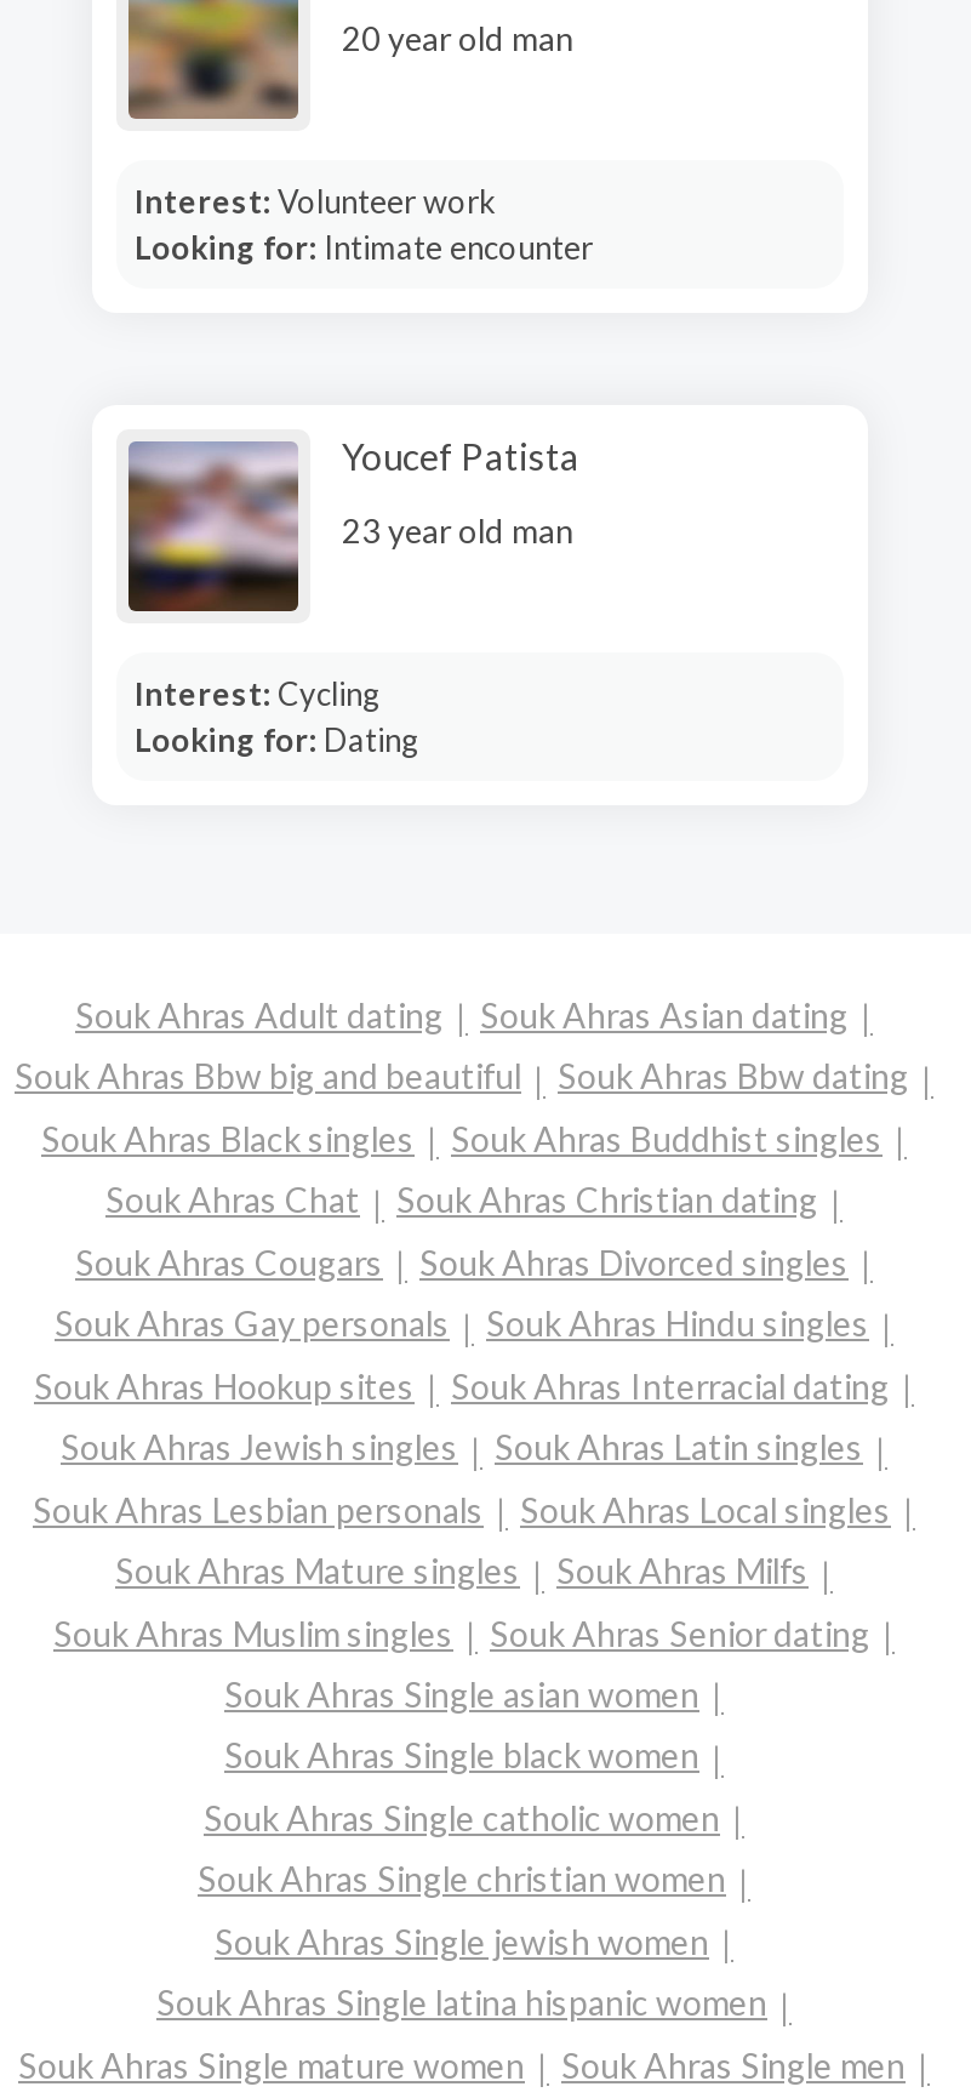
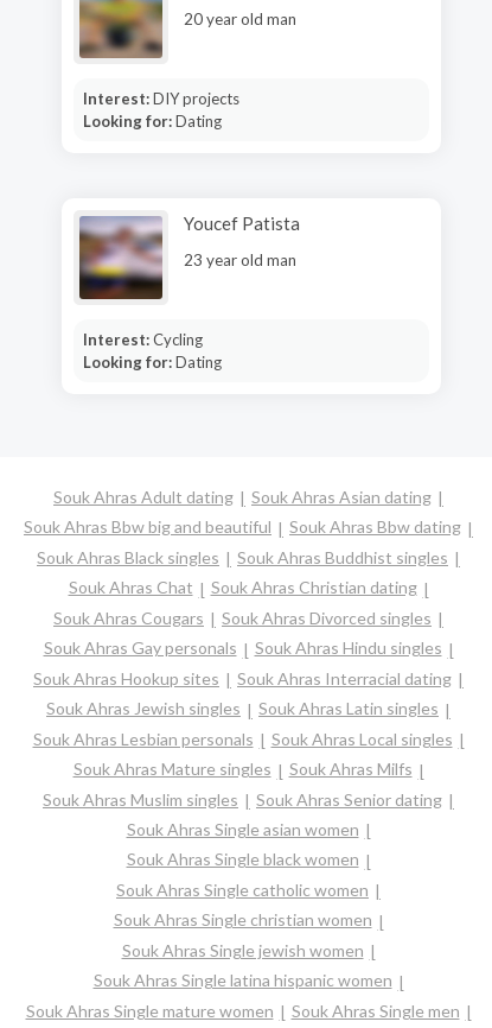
- Interest: Volunteer work
- Looking for: Intimate encounter
+ Interest: DIY projects
+ Looking for: Dating
